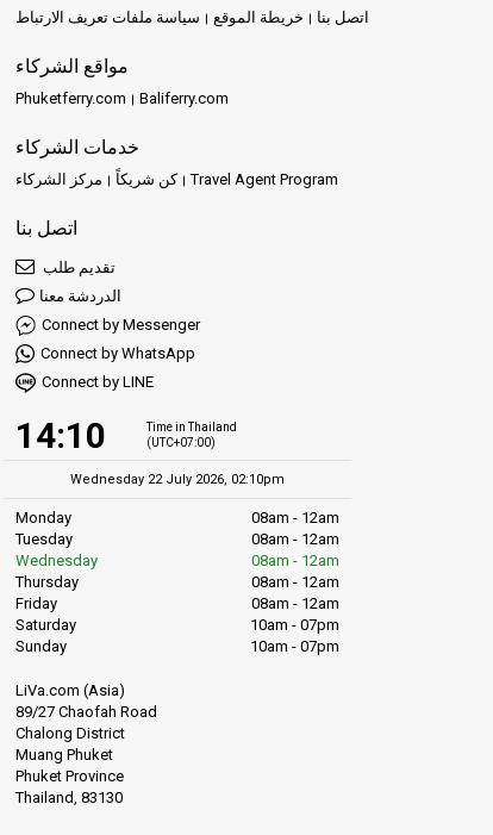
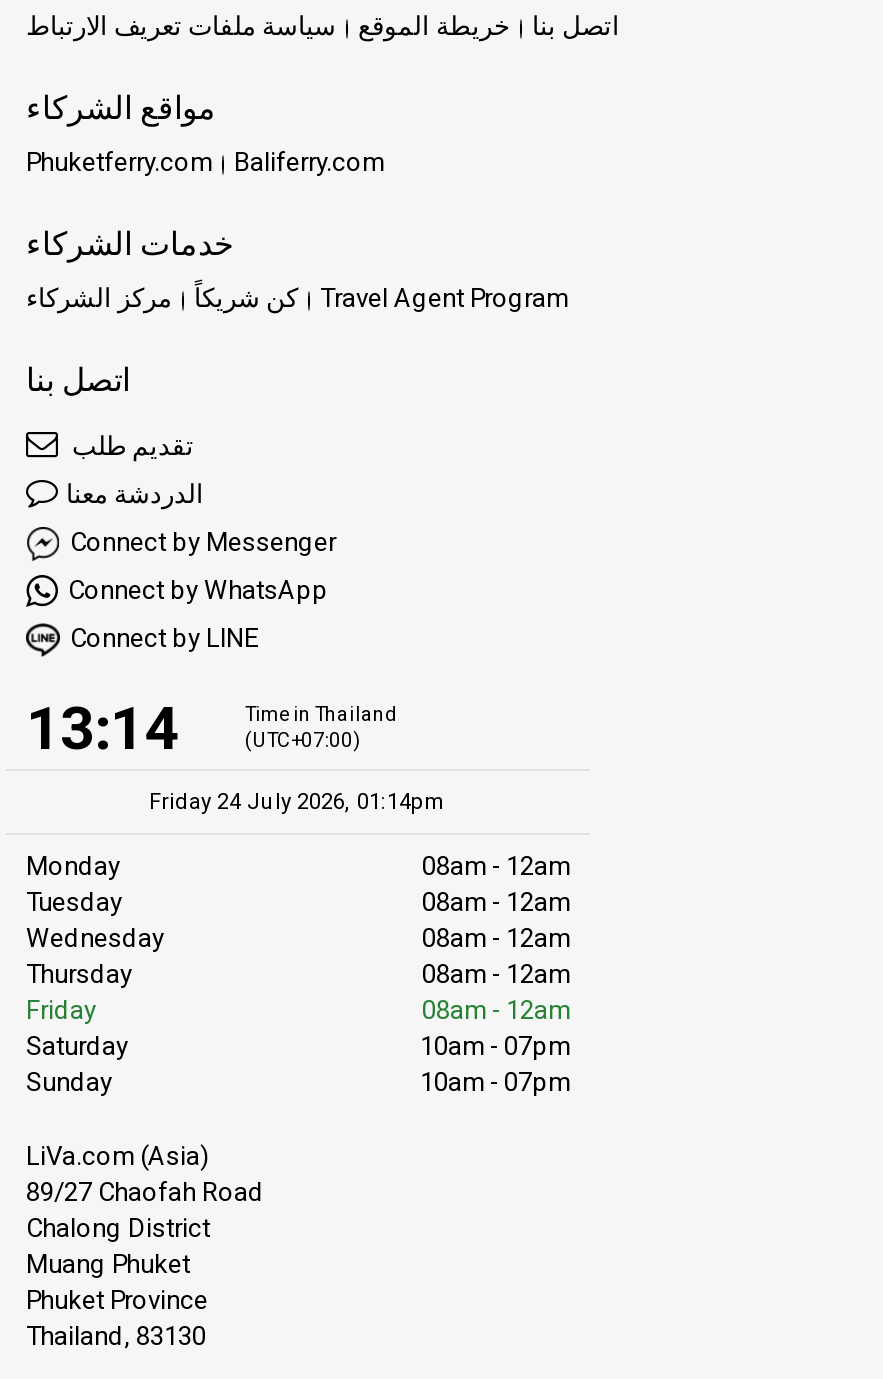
- 14:10
+ 13:14

- Wednesday 22 July 2026, 02:10pm
+ Friday 24 July 2026, 01:14pm
